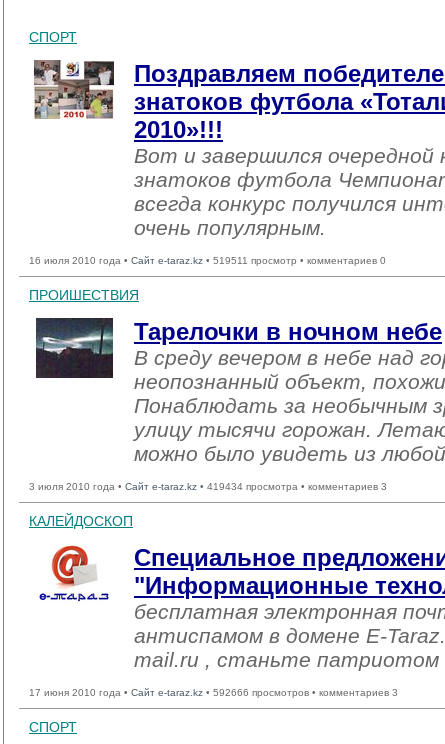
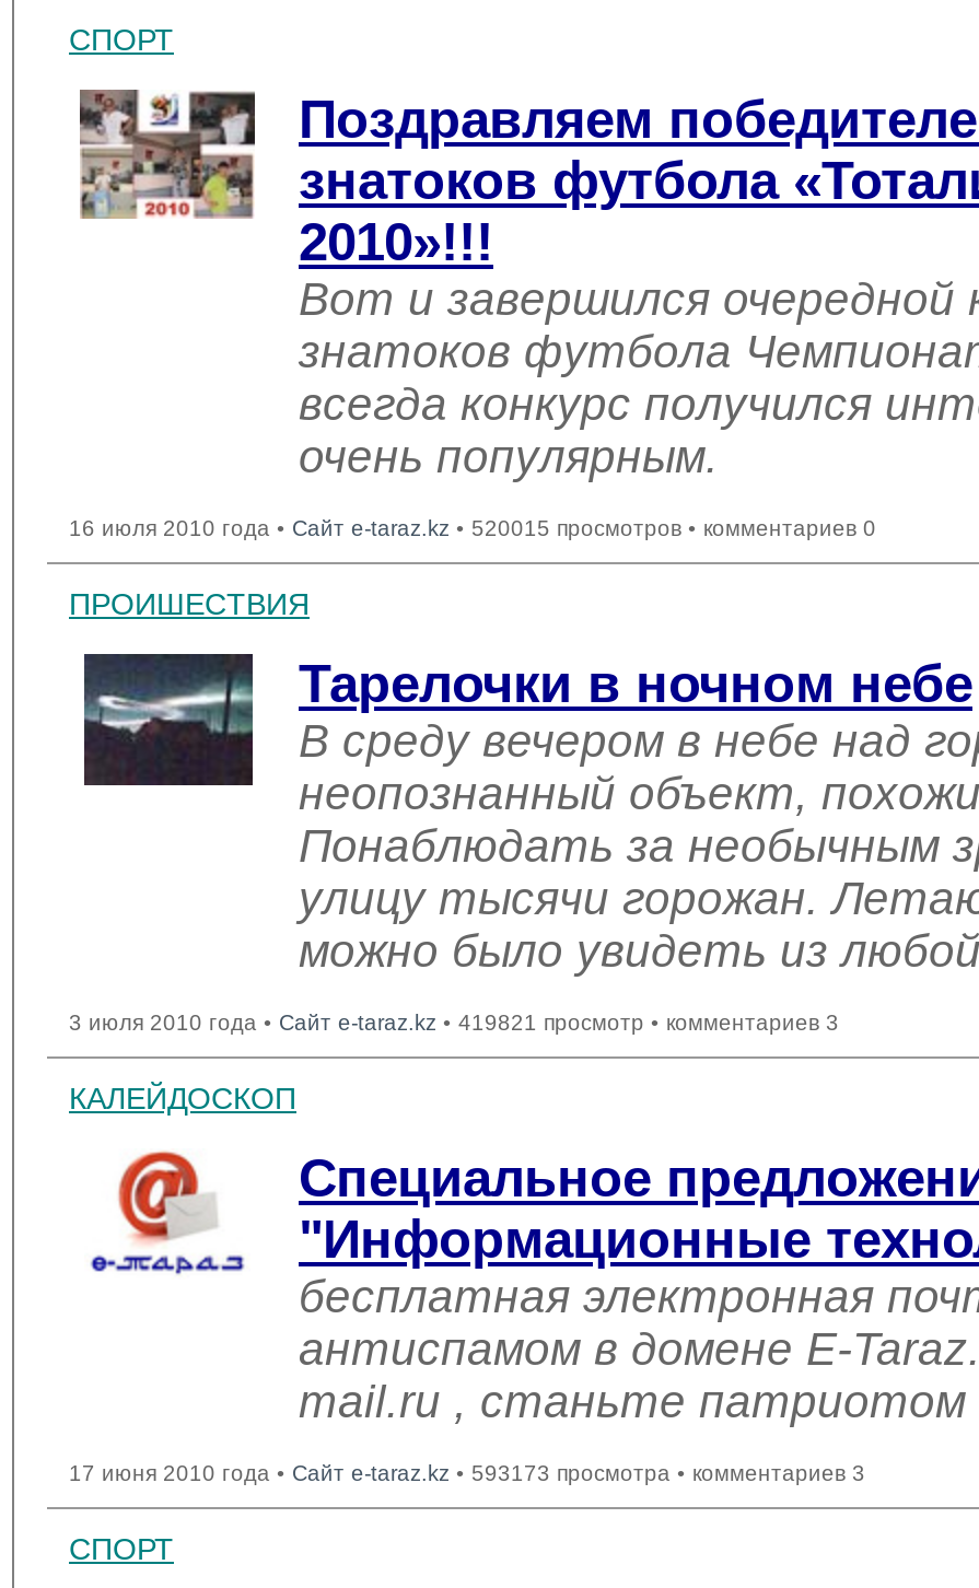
- 16 июля 2010 года • Сайт e-taraz.kz • 519511 просмотр • комментариев 0
+ 16 июля 2010 года • Сайт e-taraz.kz • 520015 просмотров • комментариев 0

- 3 июля 2010 года • Сайт e-taraz.kz • 419434 просмотра • комментариев 3
+ 3 июля 2010 года • Сайт e-taraz.kz • 419821 просмотр • комментариев 3

- 17 июня 2010 года • Сайт e-taraz.kz • 592666 просмотров • комментариев 3
+ 17 июня 2010 года • Сайт e-taraz.kz • 593173 просмотра • комментариев 3
